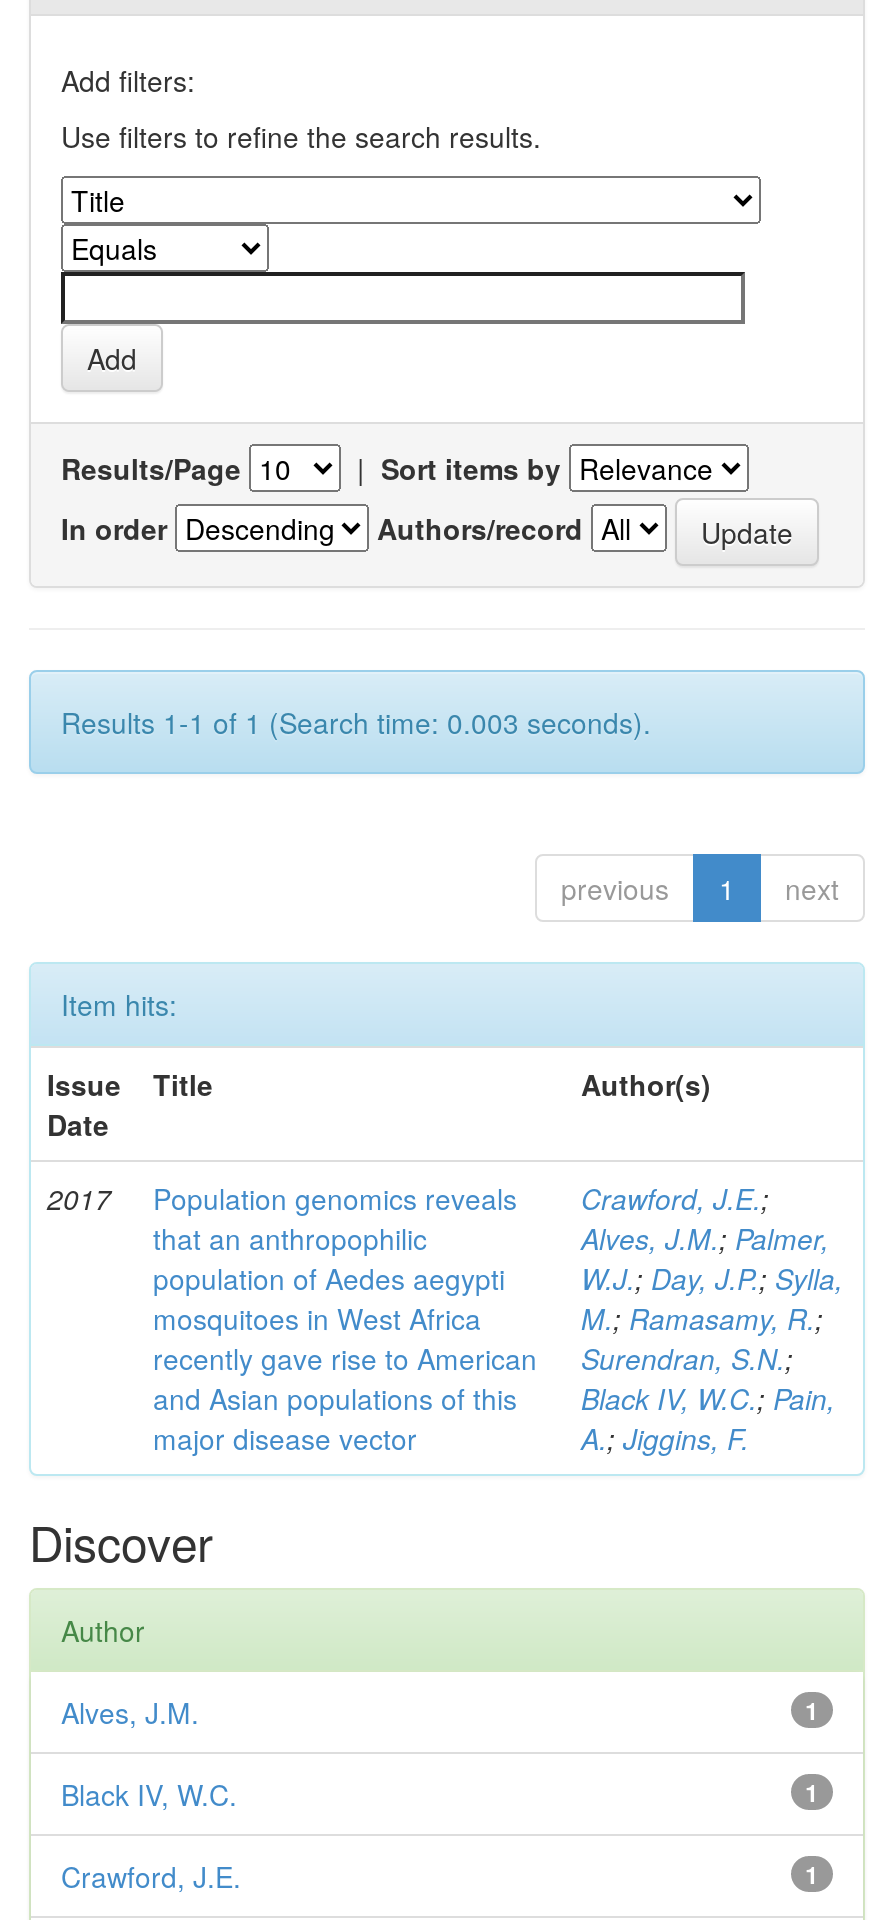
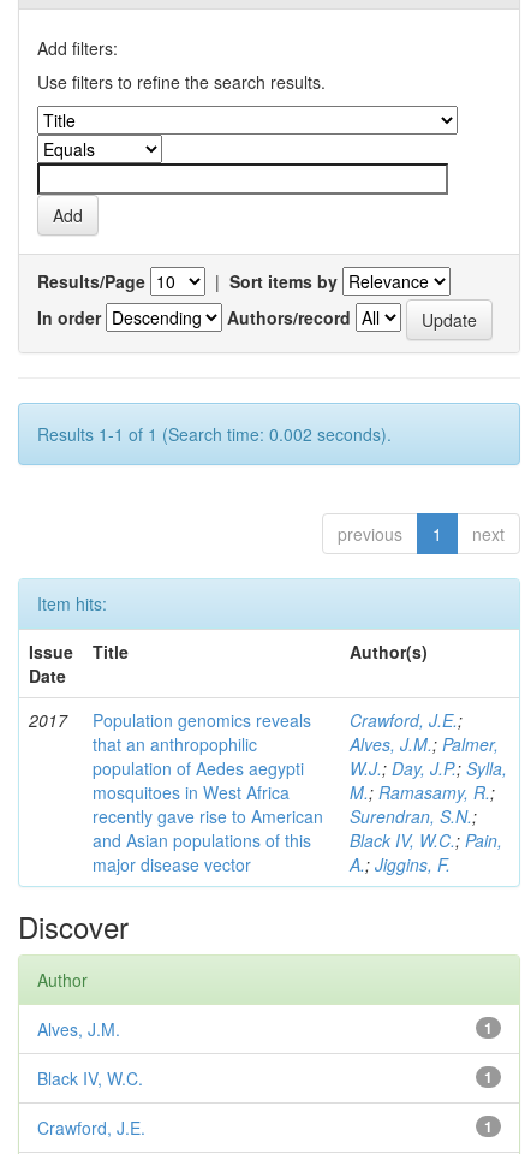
- Results 1-1 of 1 (Search time: 0.003 seconds).
+ Results 1-1 of 1 (Search time: 0.002 seconds).
